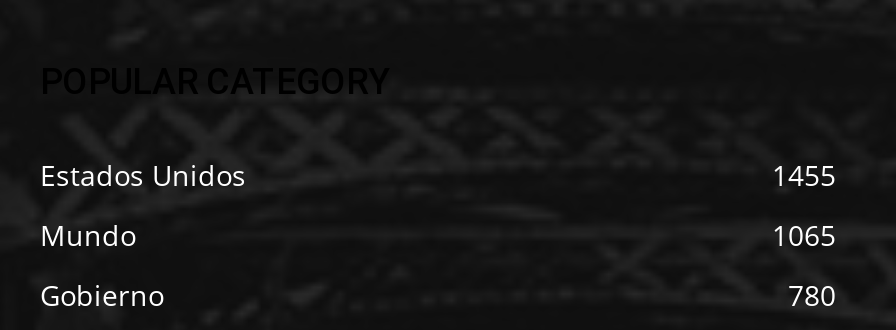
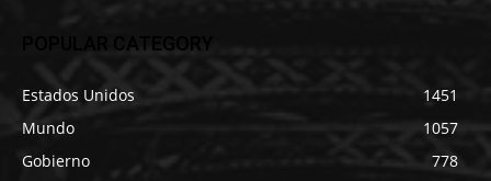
- 1455
+ 1451

- 1065
+ 1057

- 780
+ 778
